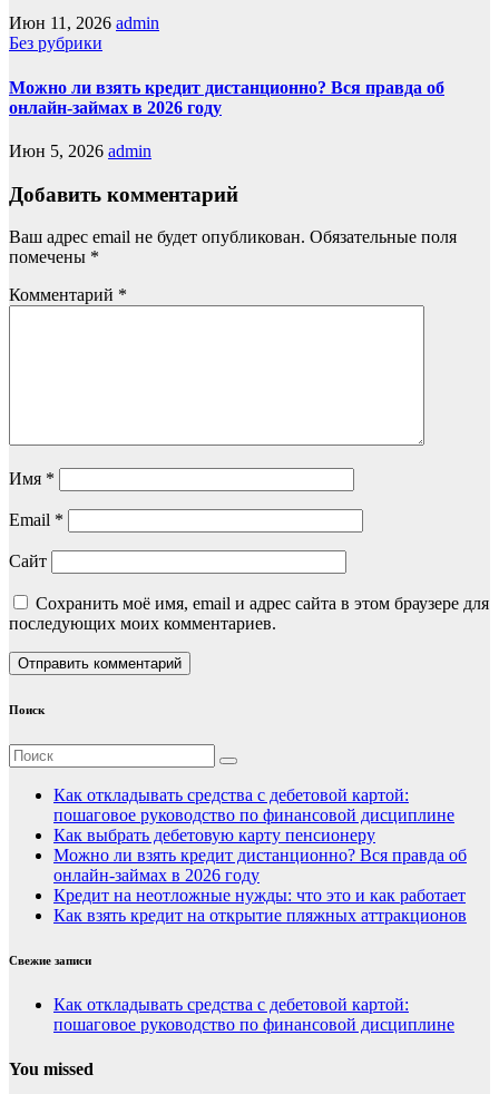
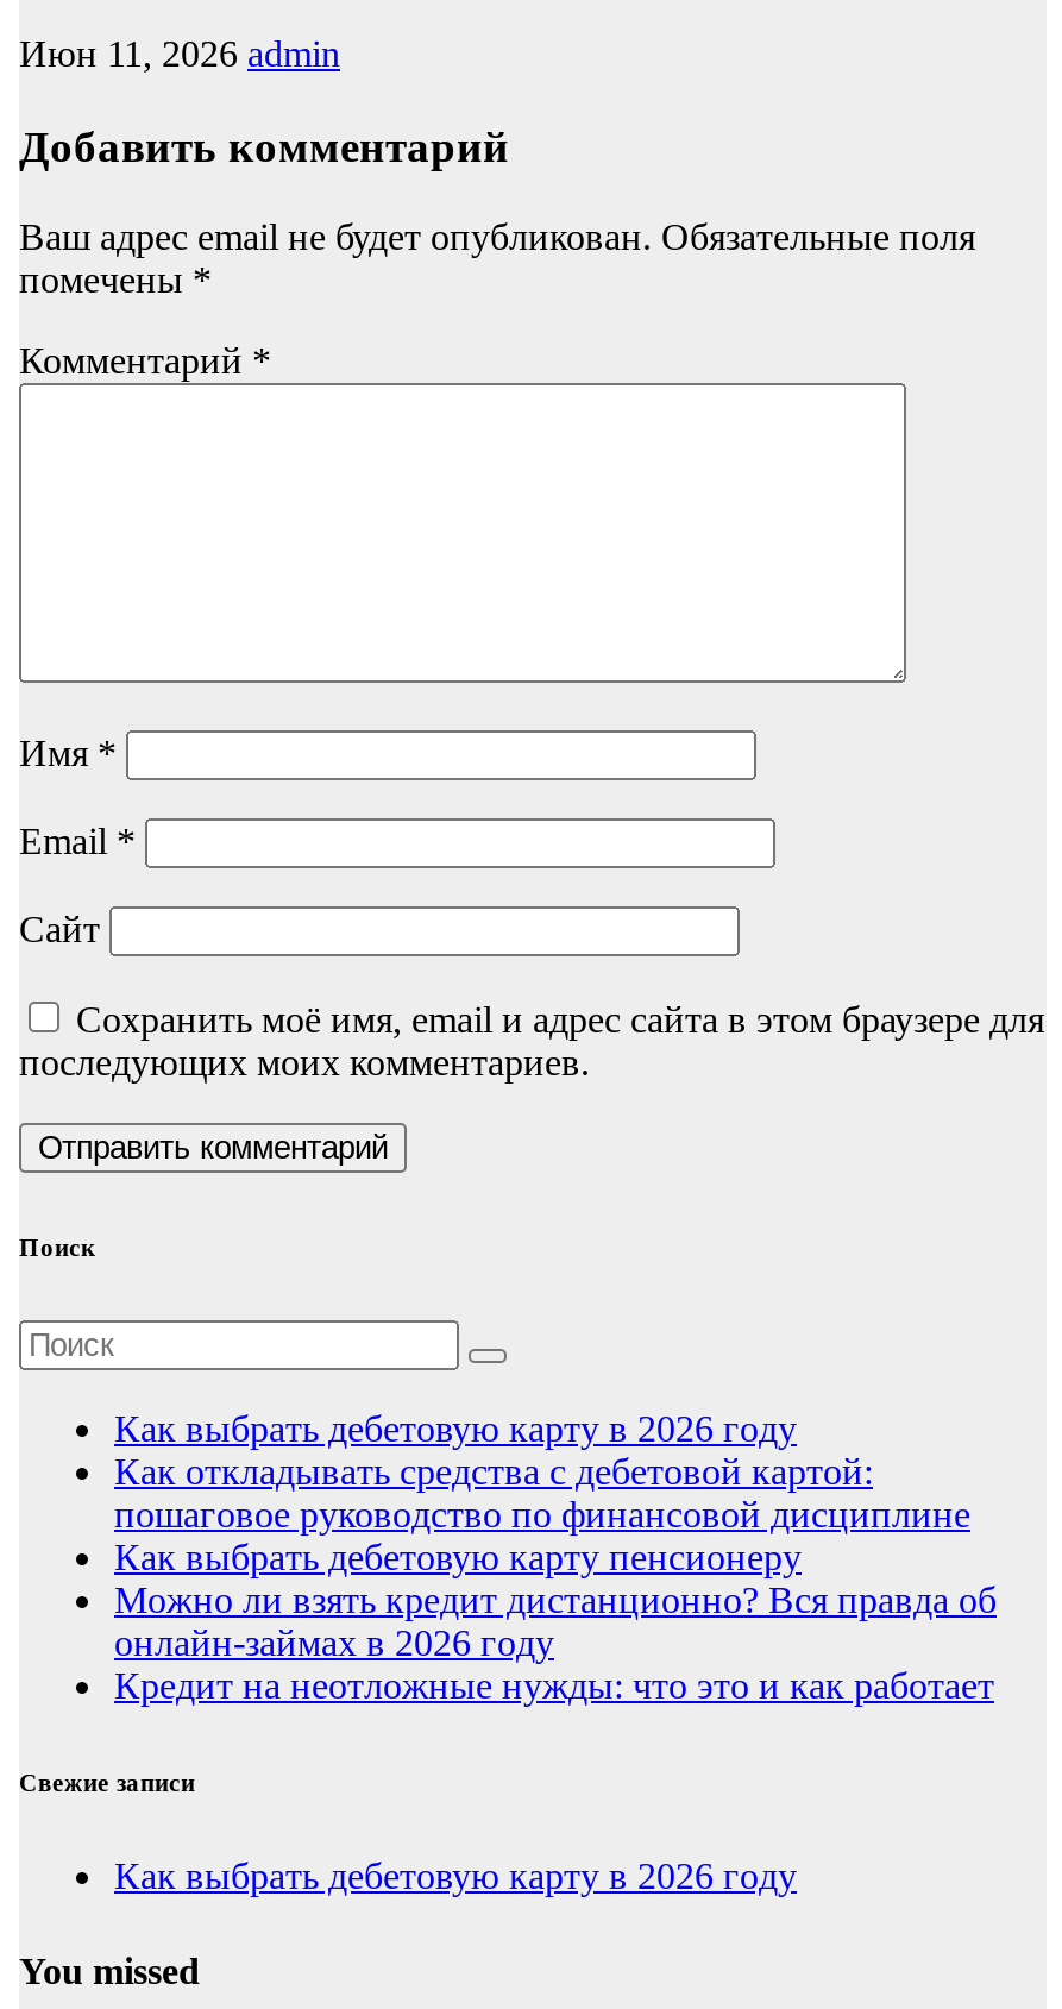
- Без рубрики
- Можно ли взять кредит дистанционно? Вся правда об
- онлайн-займах в 2026 году
- Июн 5, 2026 admin

+ Как выбрать дебетовую карту в 2026 году

- Как взять кредит на открытие пляжных аттракционов

- Как откладывать средства с дебетовой картой:
- пошаговое руководство по финансовой дисциплине
+ Как выбрать дебетовую карту в 2026 году
